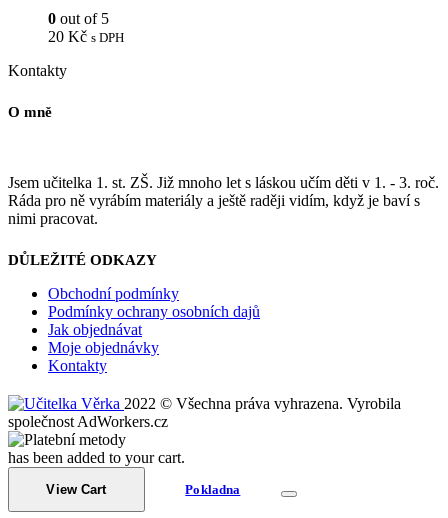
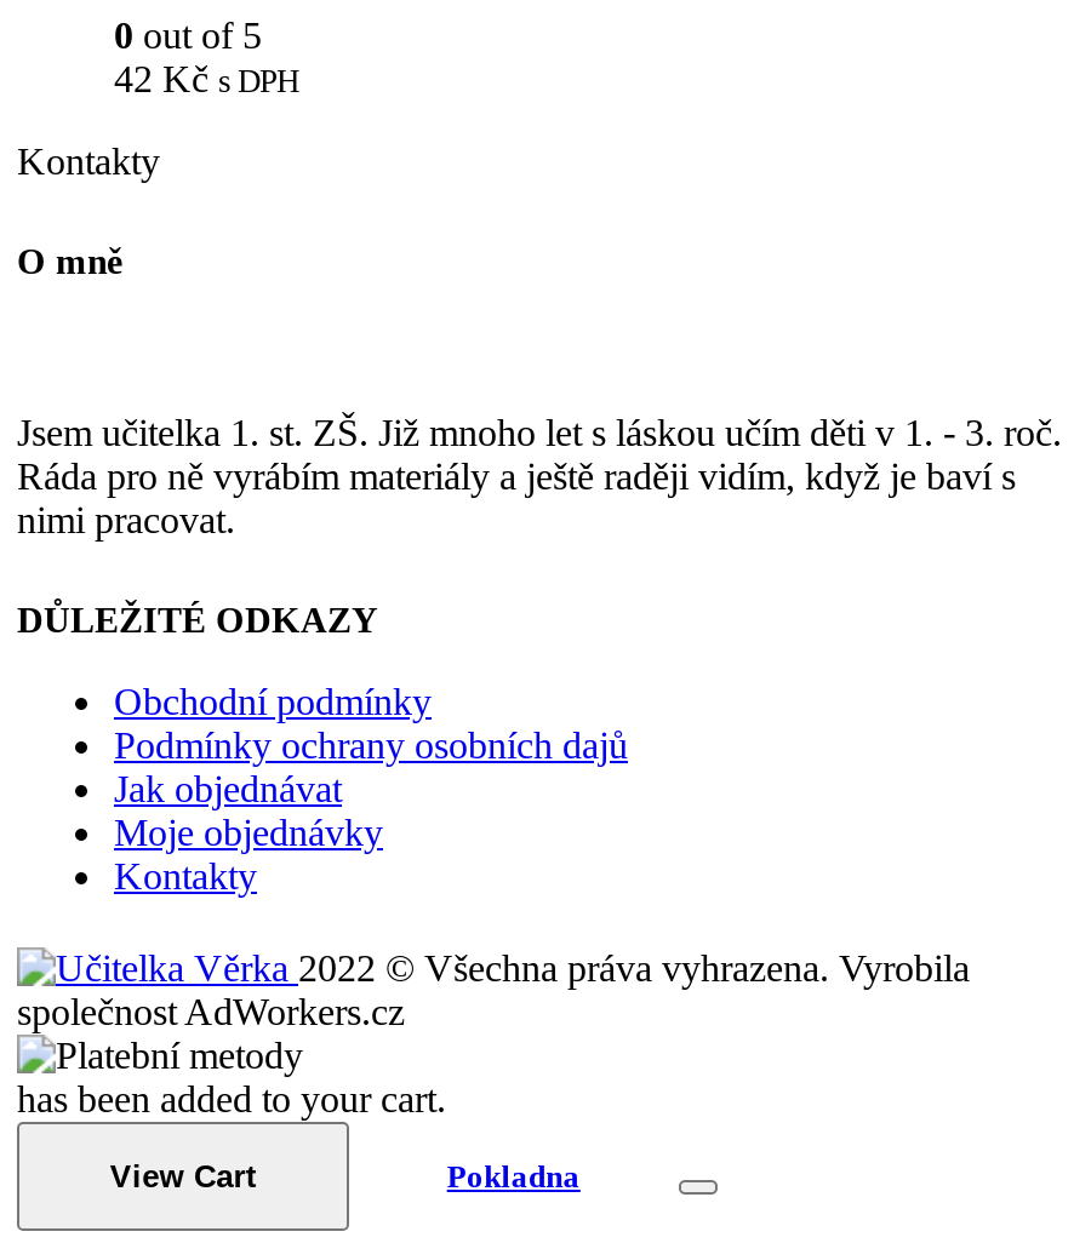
- 20 Kč s DPH
+ 42 Kč s DPH
